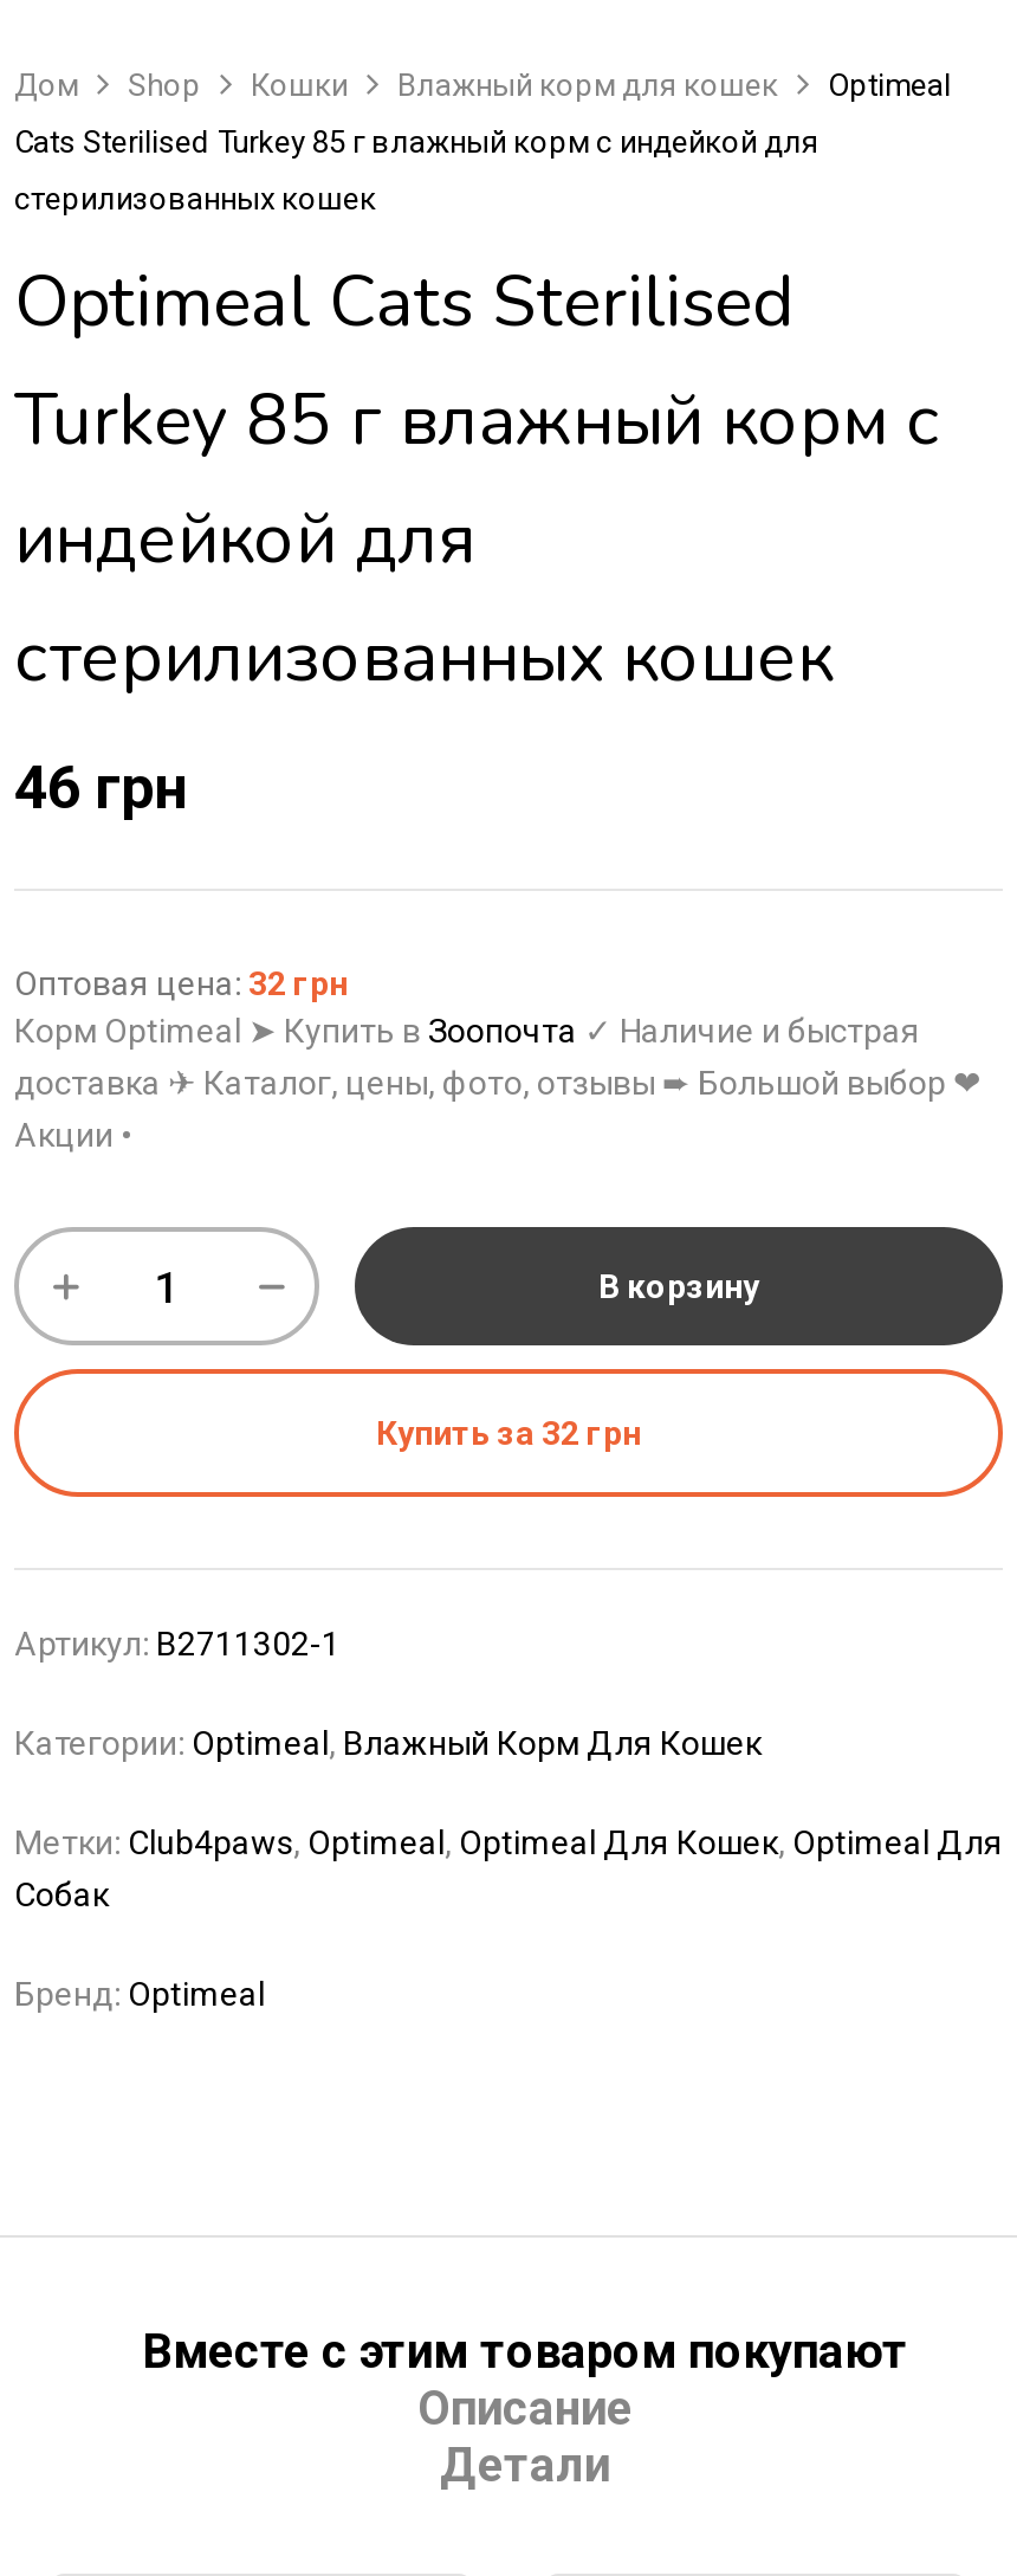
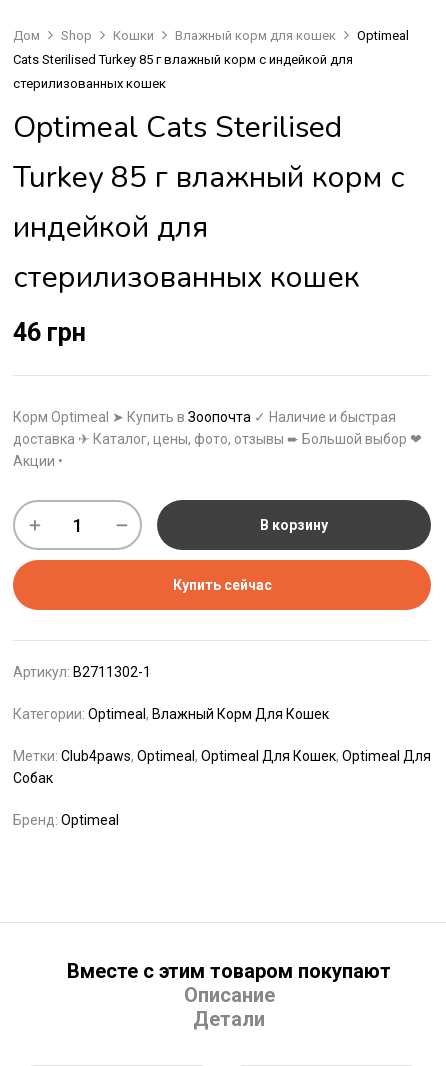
- Оптовая цена: 32 грн

- Купить за 32 грн
+ Купить сейчас
